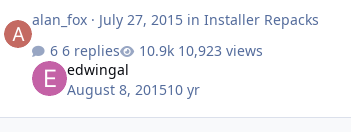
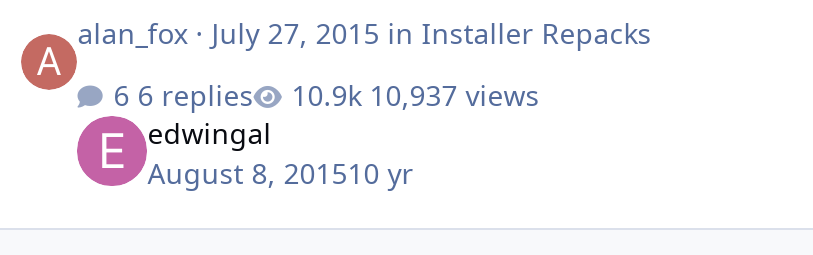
- 10,923 views
+ 10,937 views
